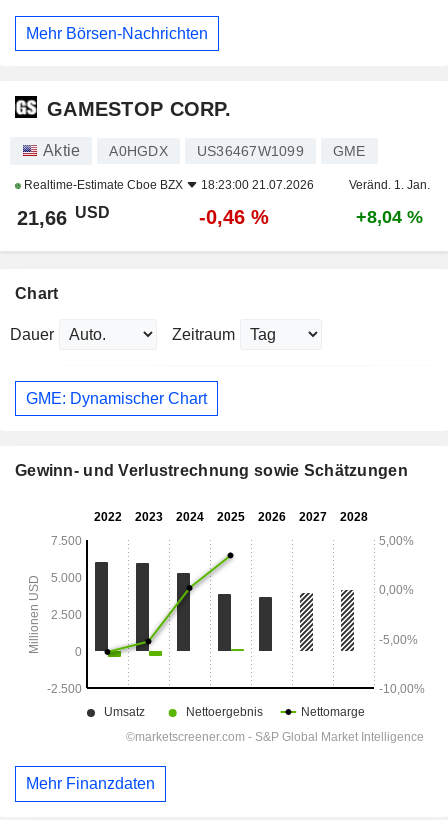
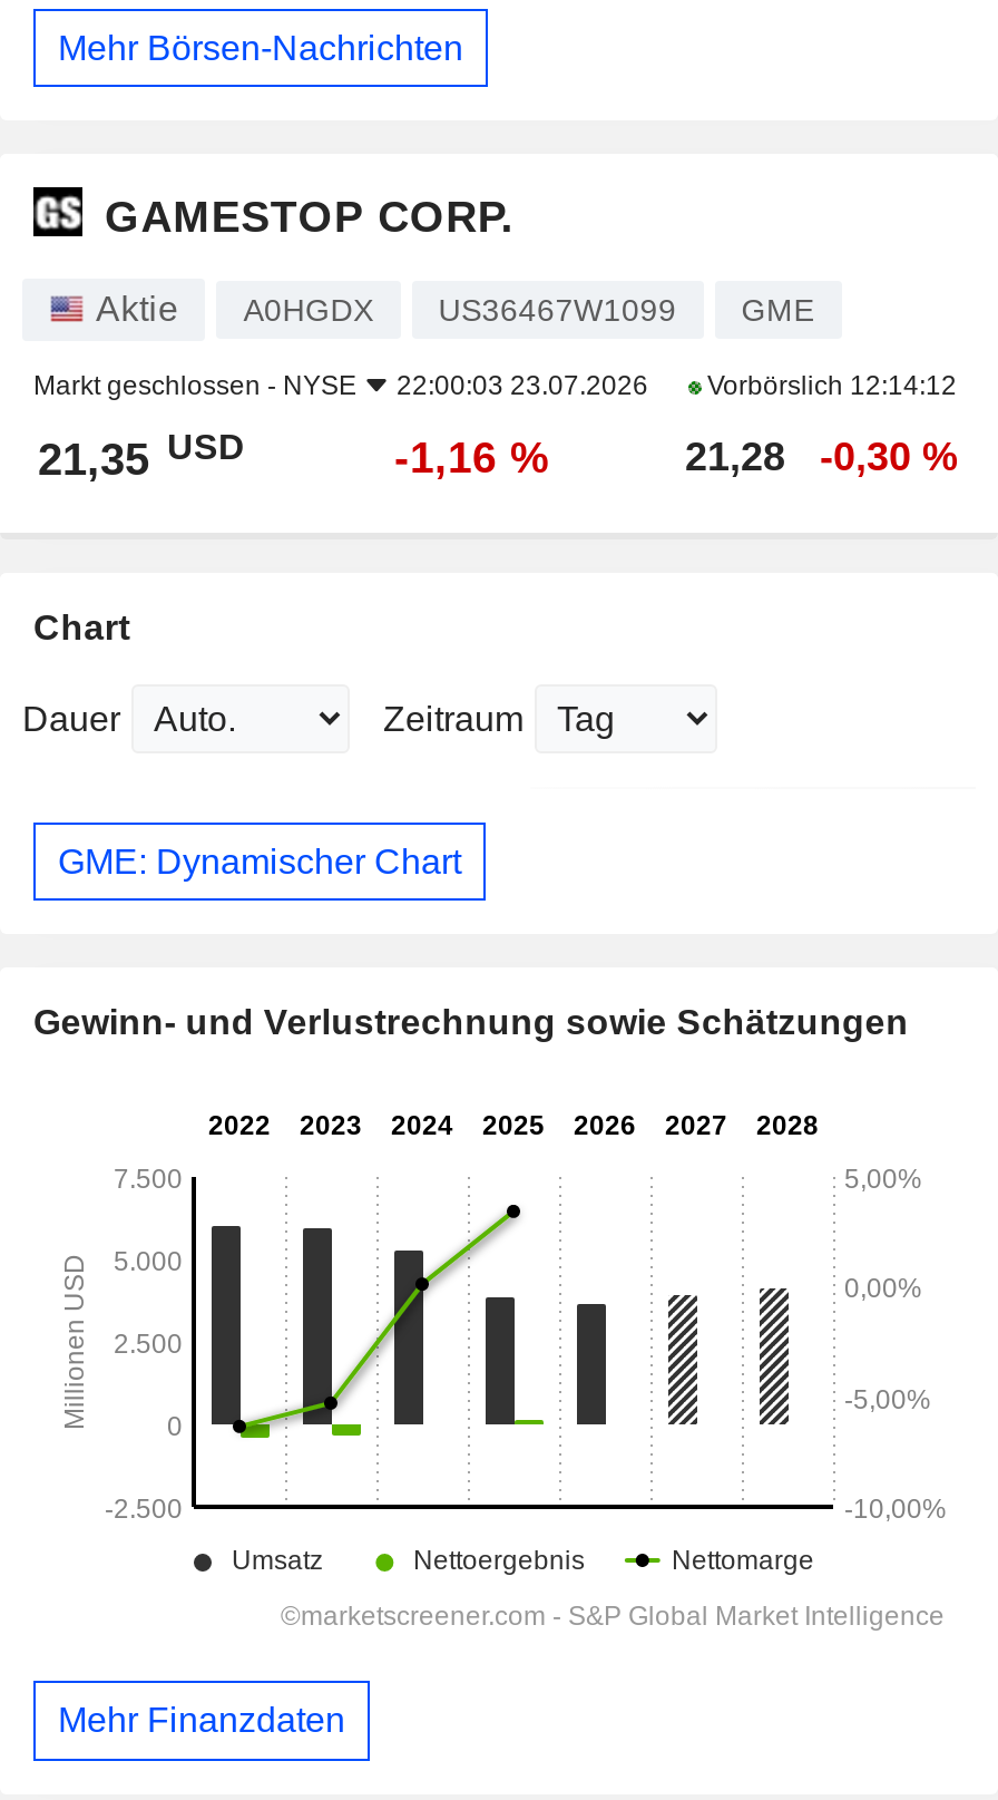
- Realtime-Estimate Cboe BZX
- 18:23:00 21.07.2026
- Veränd. 1. Jan.
+ Markt geschlossen - NYSE
+ 22:00:03 23.07.2026
+ Vorbörslich 12:14:12

- 21,66 USD
- -0,46 %
- +8,04 %
+ 21,35 USD
+ -1,16 %
+ 21,28
+ -0,30 %
